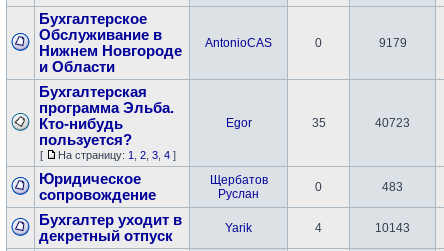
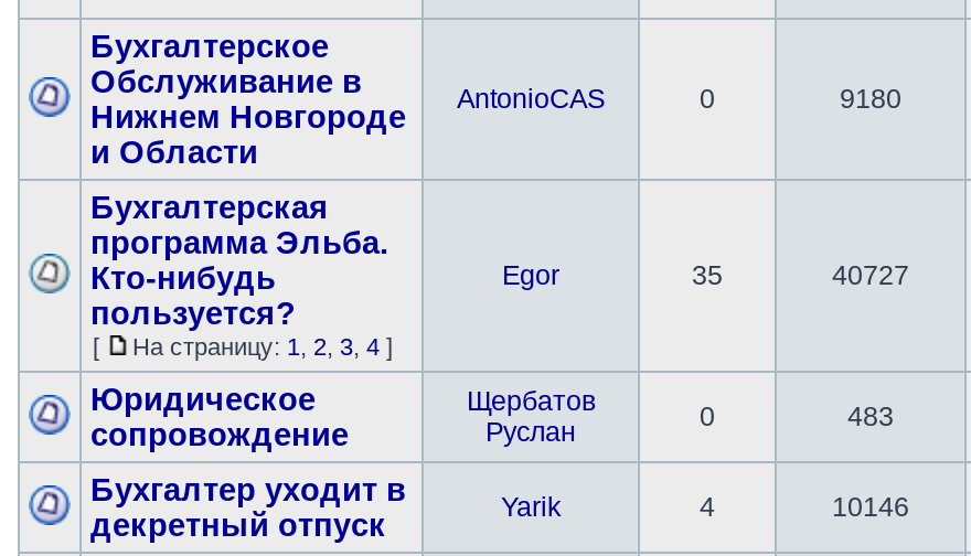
- 9179
+ 9180

- 40723
+ 40727

- 10143
+ 10146
